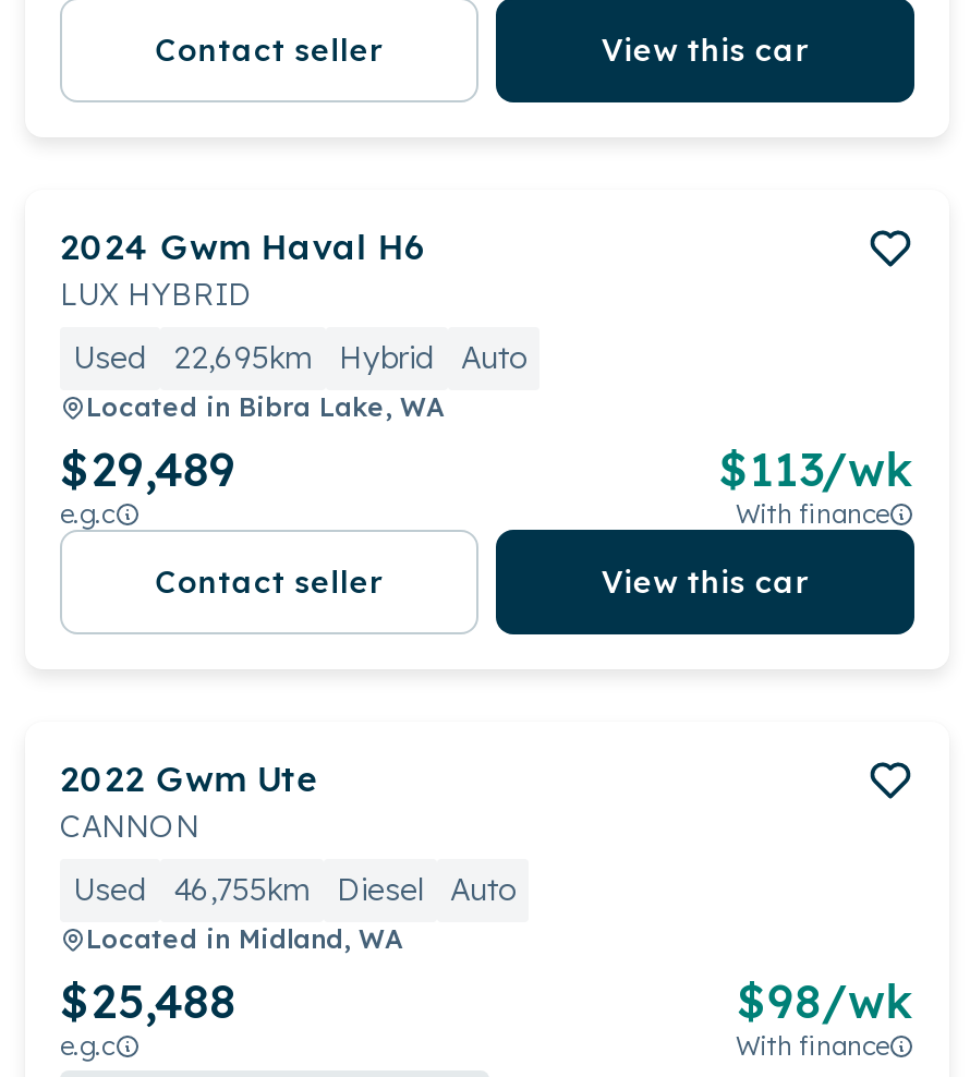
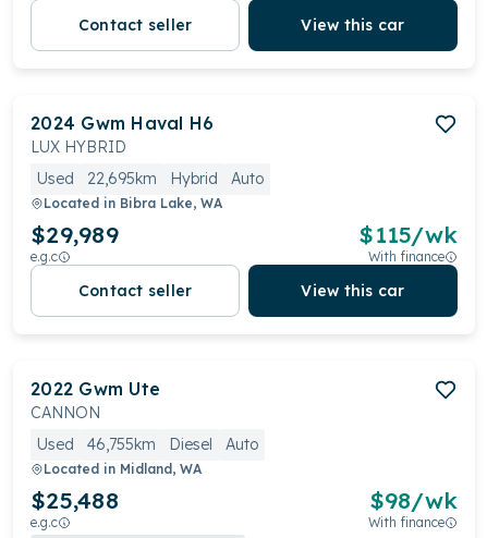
- $29,489
+ $29,989

- $113/wk
+ $115/wk
